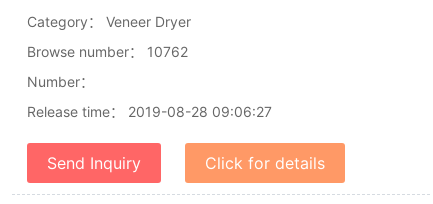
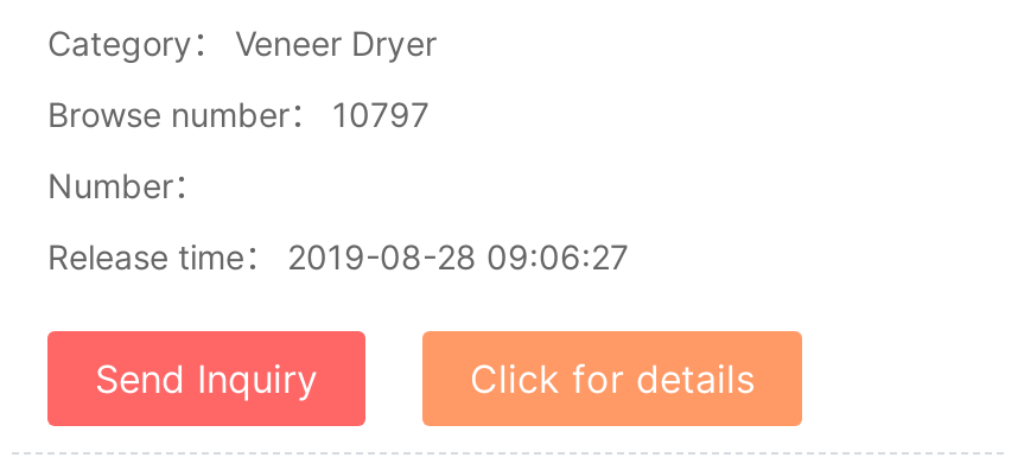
- Browse number：10762
+ Browse number：10797
